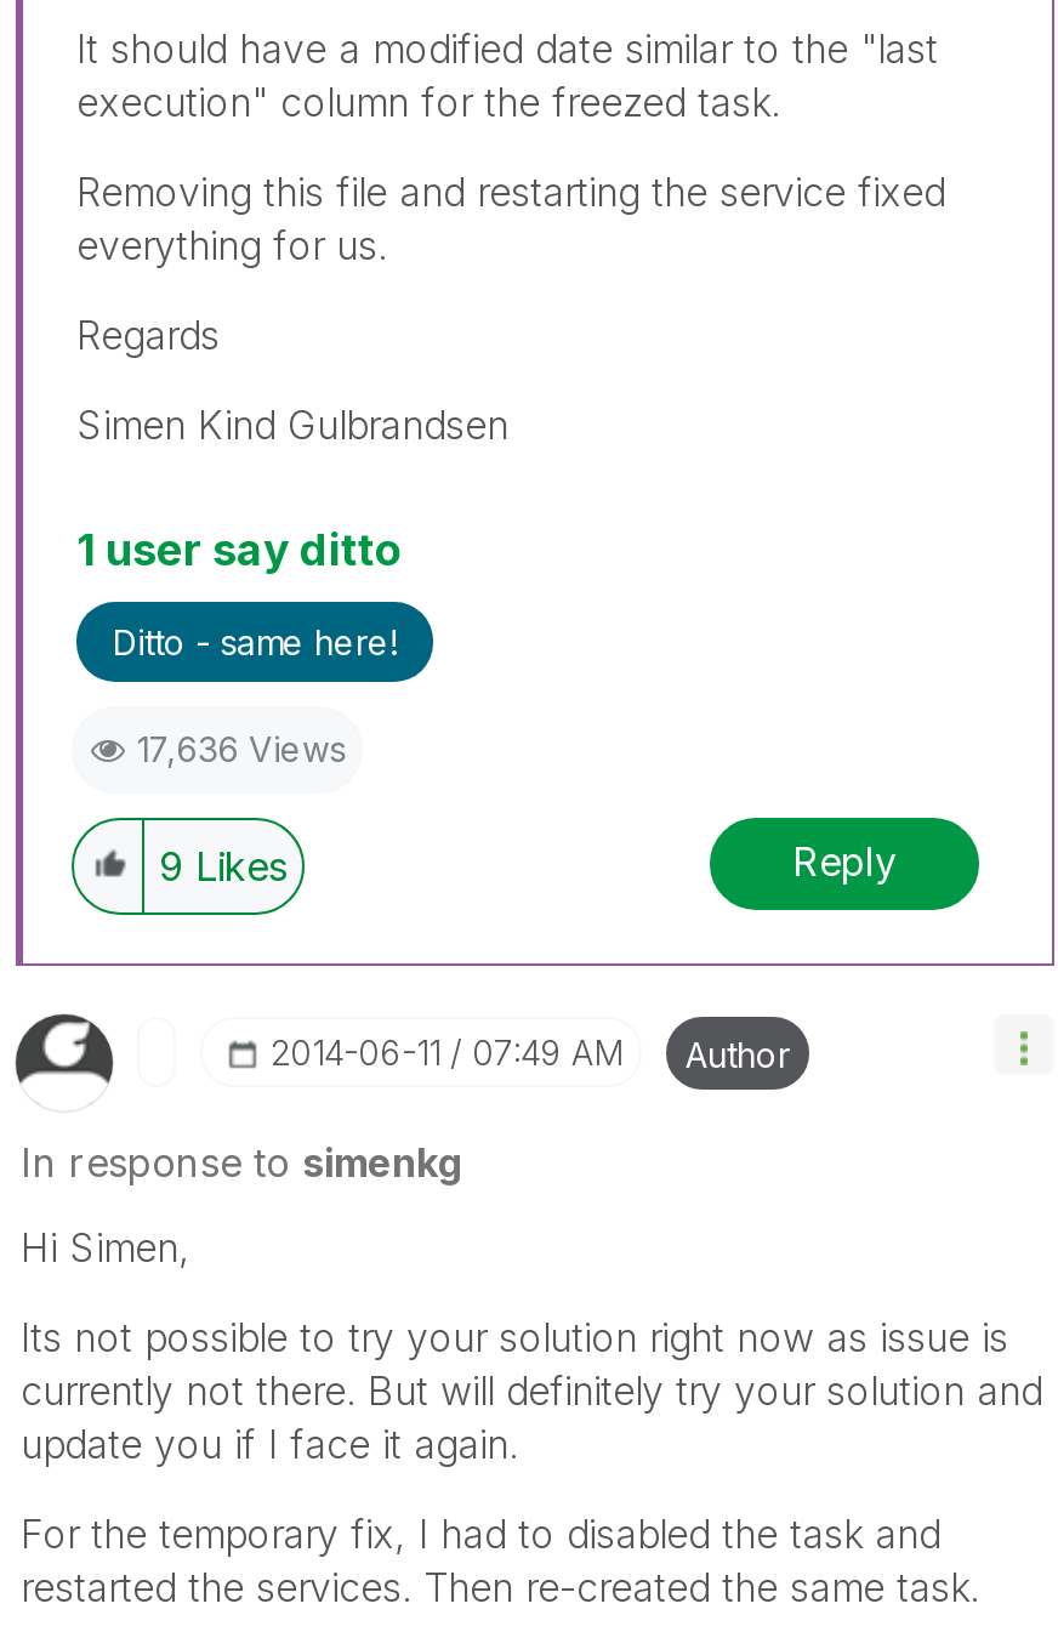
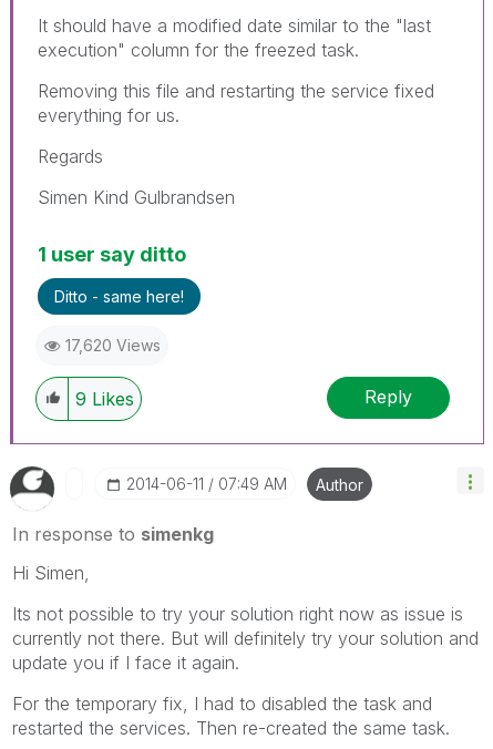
- 17,636 Views
+ 17,620 Views
